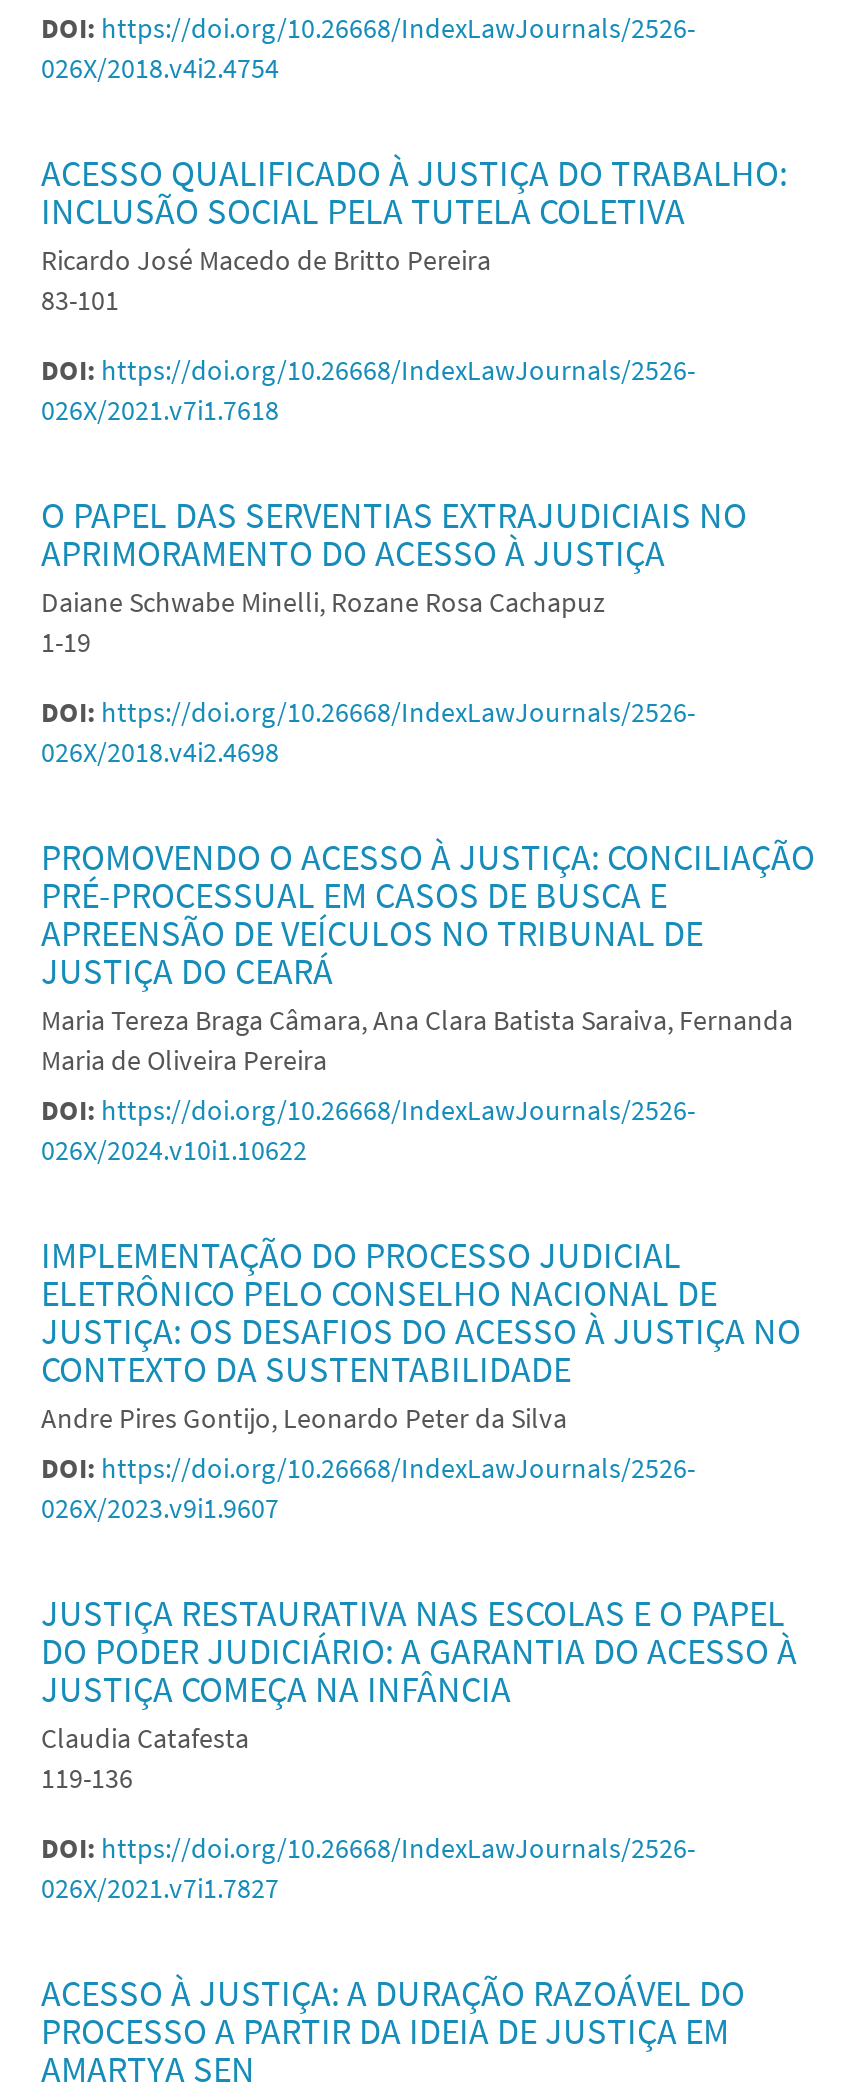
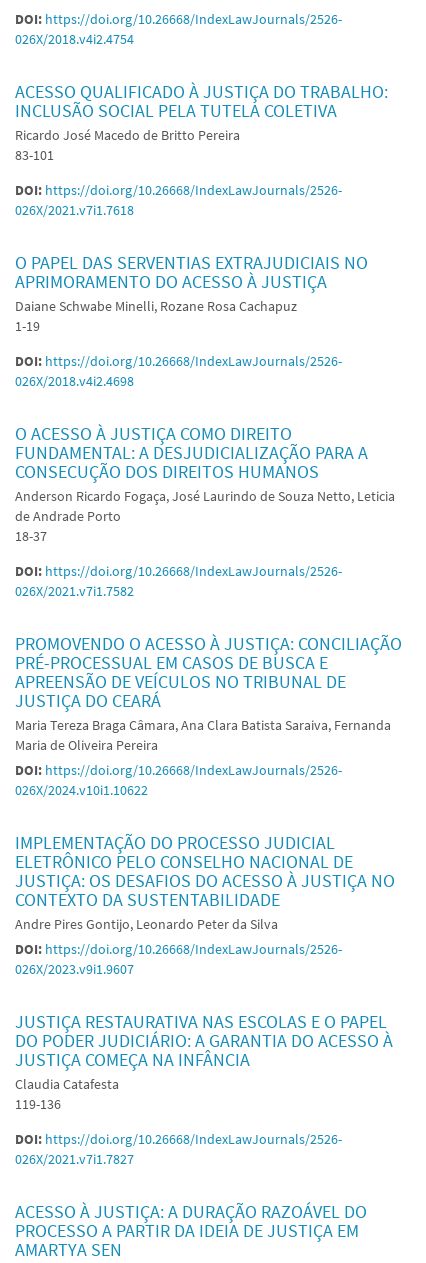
+ O ACESSO À JUSTIÇA COMO DIREITO
+ FUNDAMENTAL: A DESJUDICIALIZAÇÃO PARA A
+ CONSECUÇÃO DOS DIREITOS HUMANOS
+ Anderson Ricardo Fogaça, José Laurindo de Souza Netto, Leticia
+ de Andrade Porto
+ 18-37
+ DOI: https://doi.org/10.26668/IndexLawJournals/2526-
+ 026X/2021.v7i1.7582
